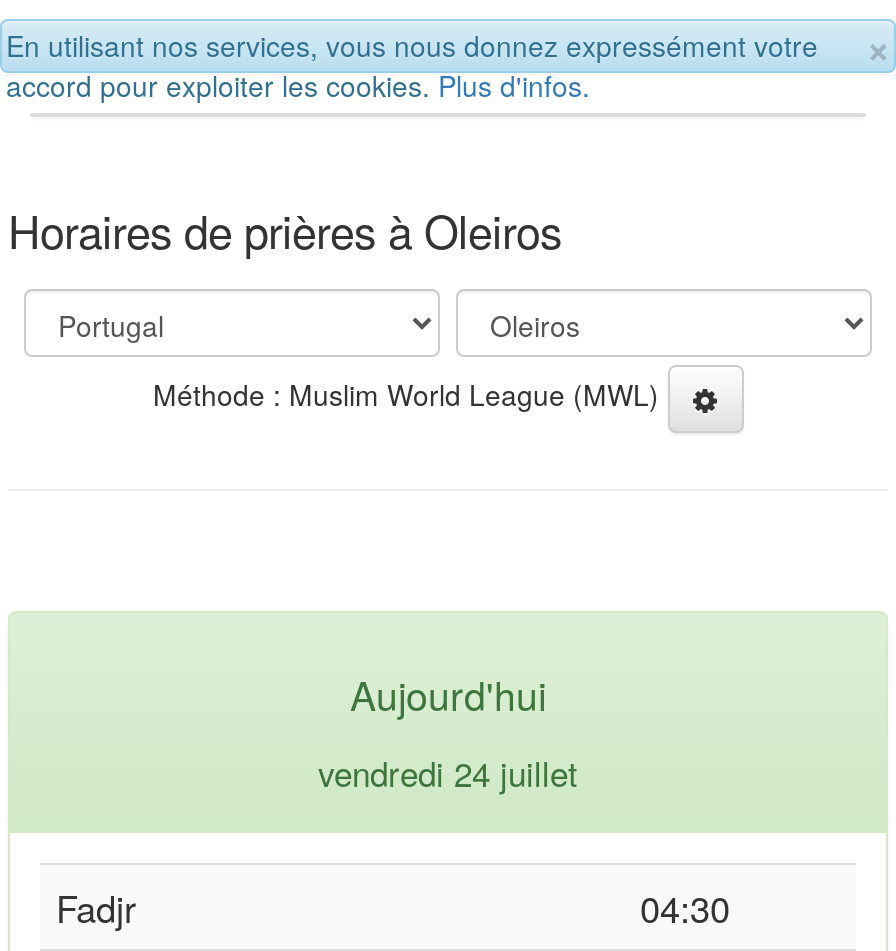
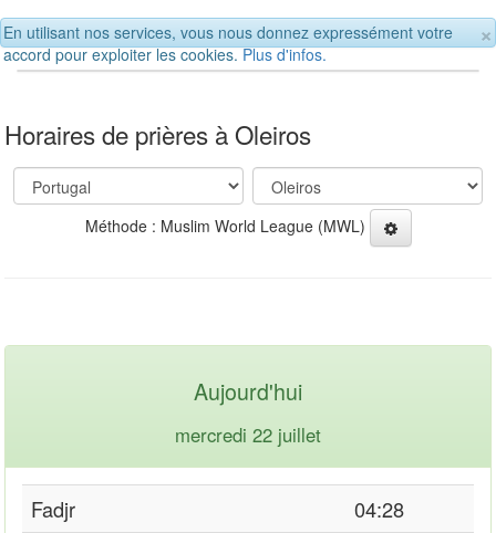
- vendredi 24 juillet
+ mercredi 22 juillet

- 04:30
+ 04:28
